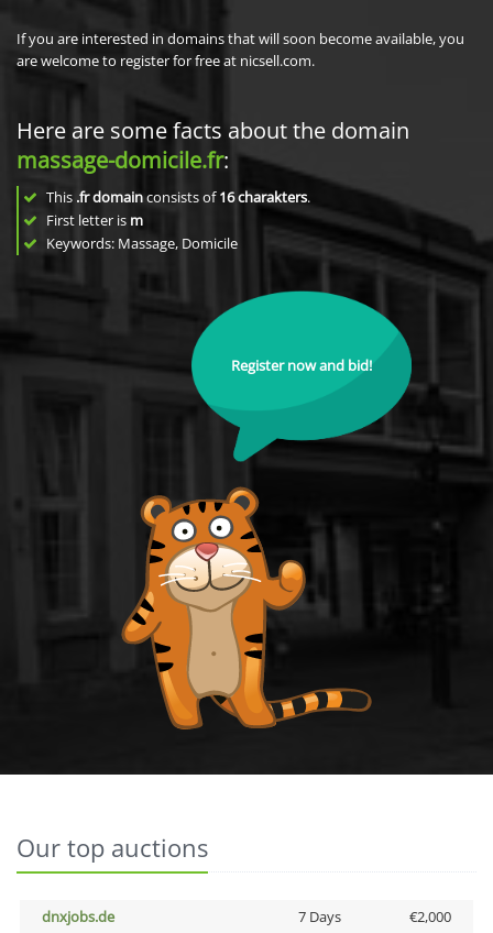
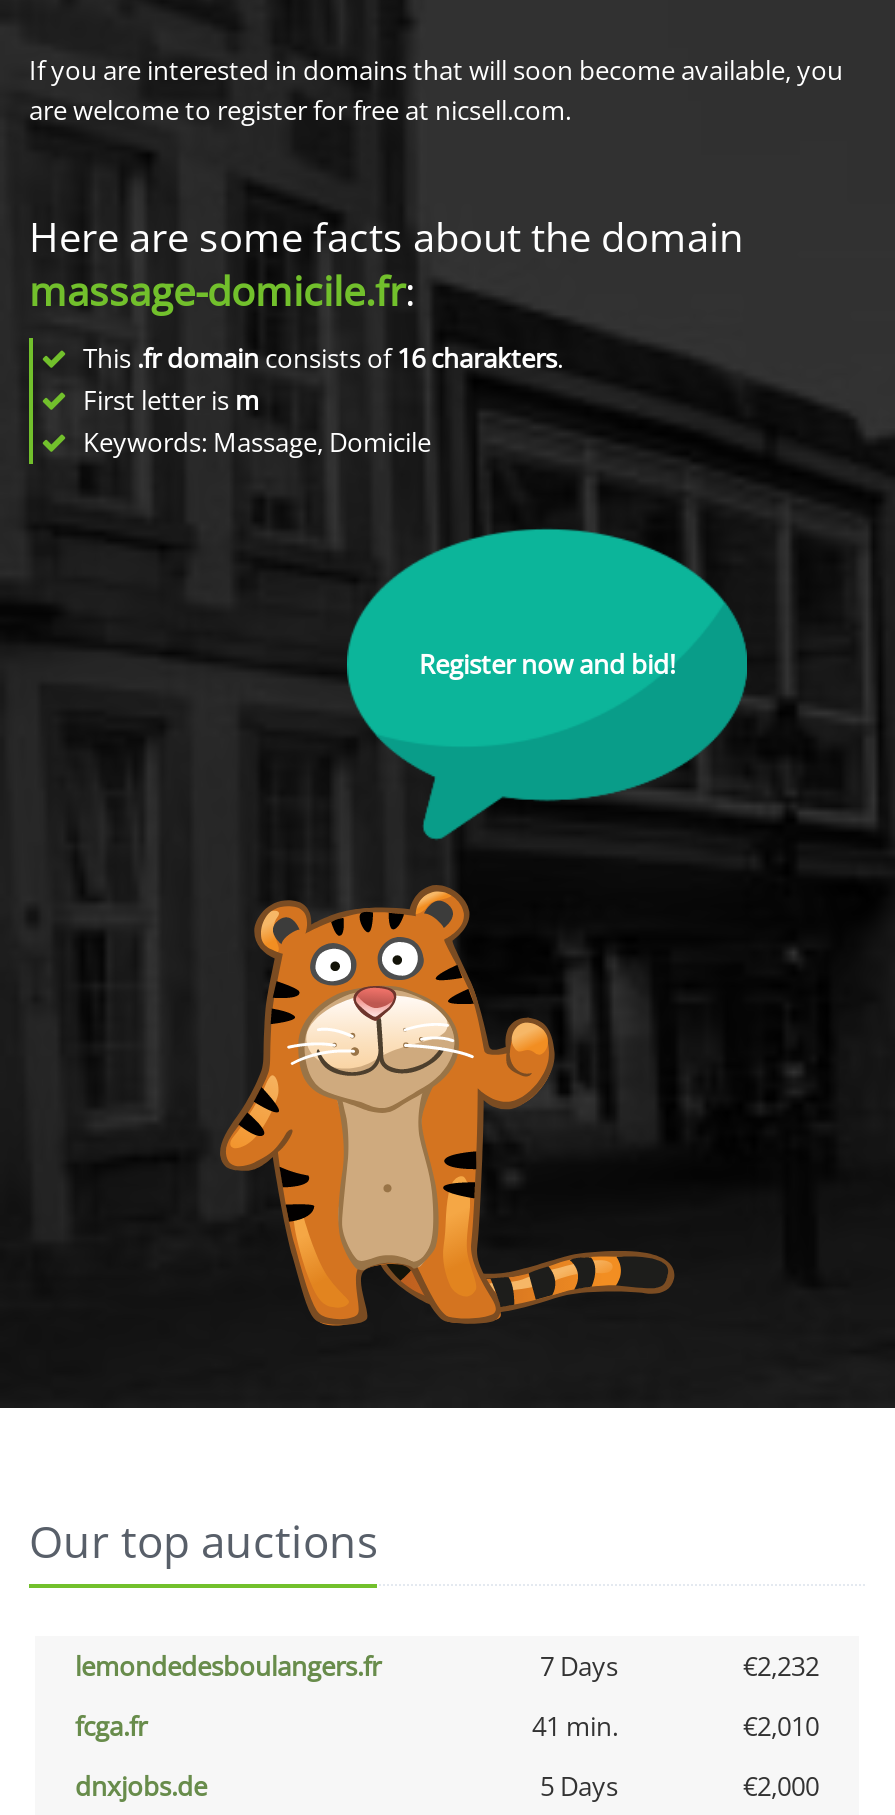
+ lemondedesboulangers.fr
+ 7 Days
+ €2,232
+ fcga.fr
+ 41 min.
+ €2,010

- 7 Days
+ 5 Days
